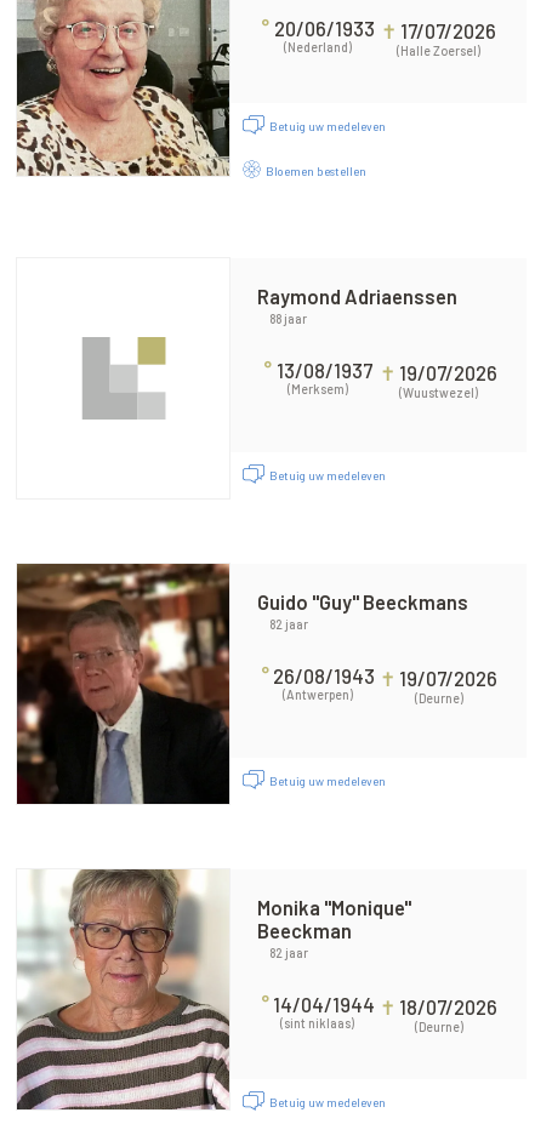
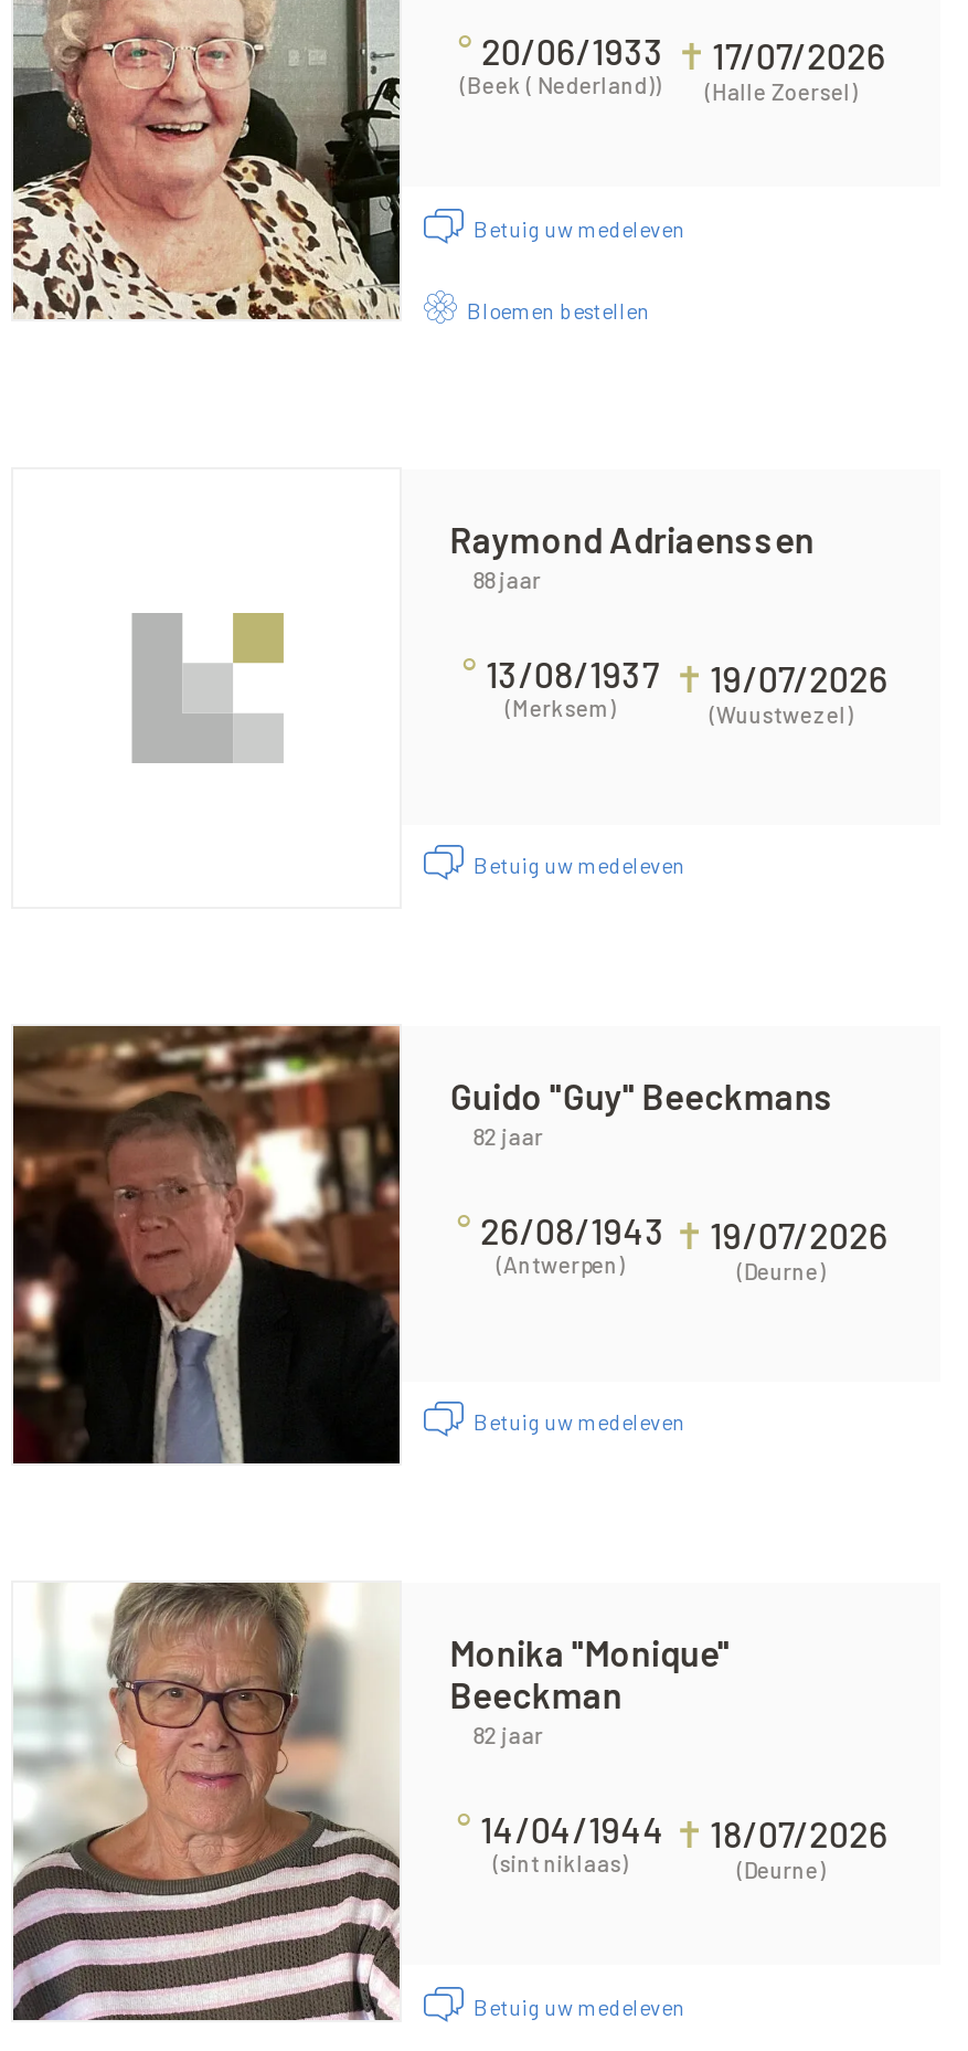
- (Nederland)
+ (Beek ( Nederland))
